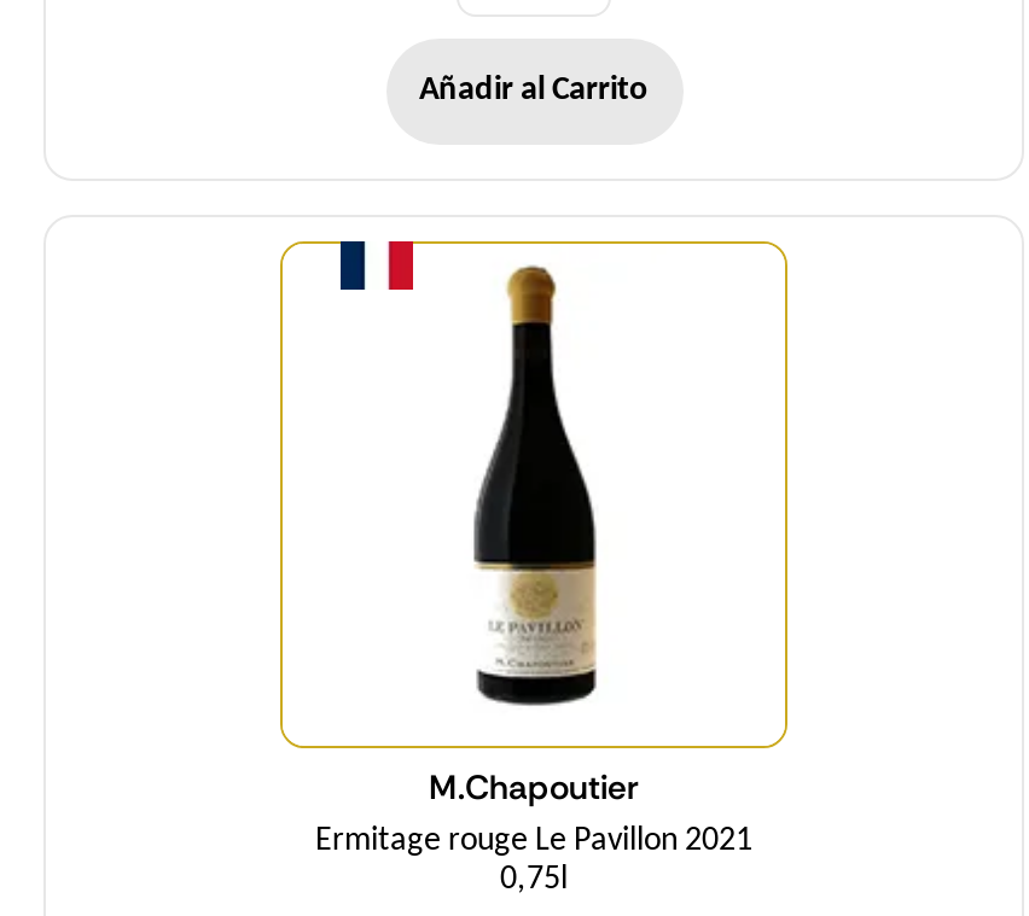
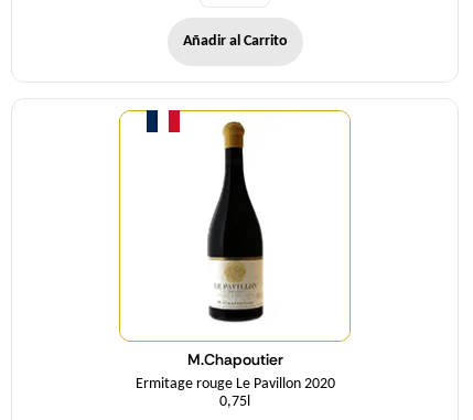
- Ermitage rouge Le Pavillon 2021
+ Ermitage rouge Le Pavillon 2020
